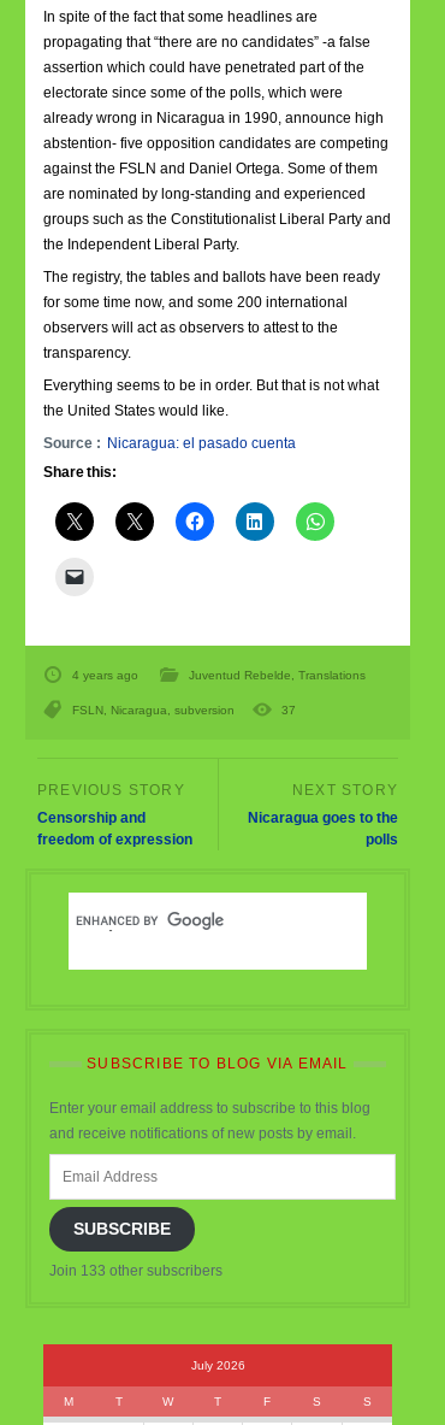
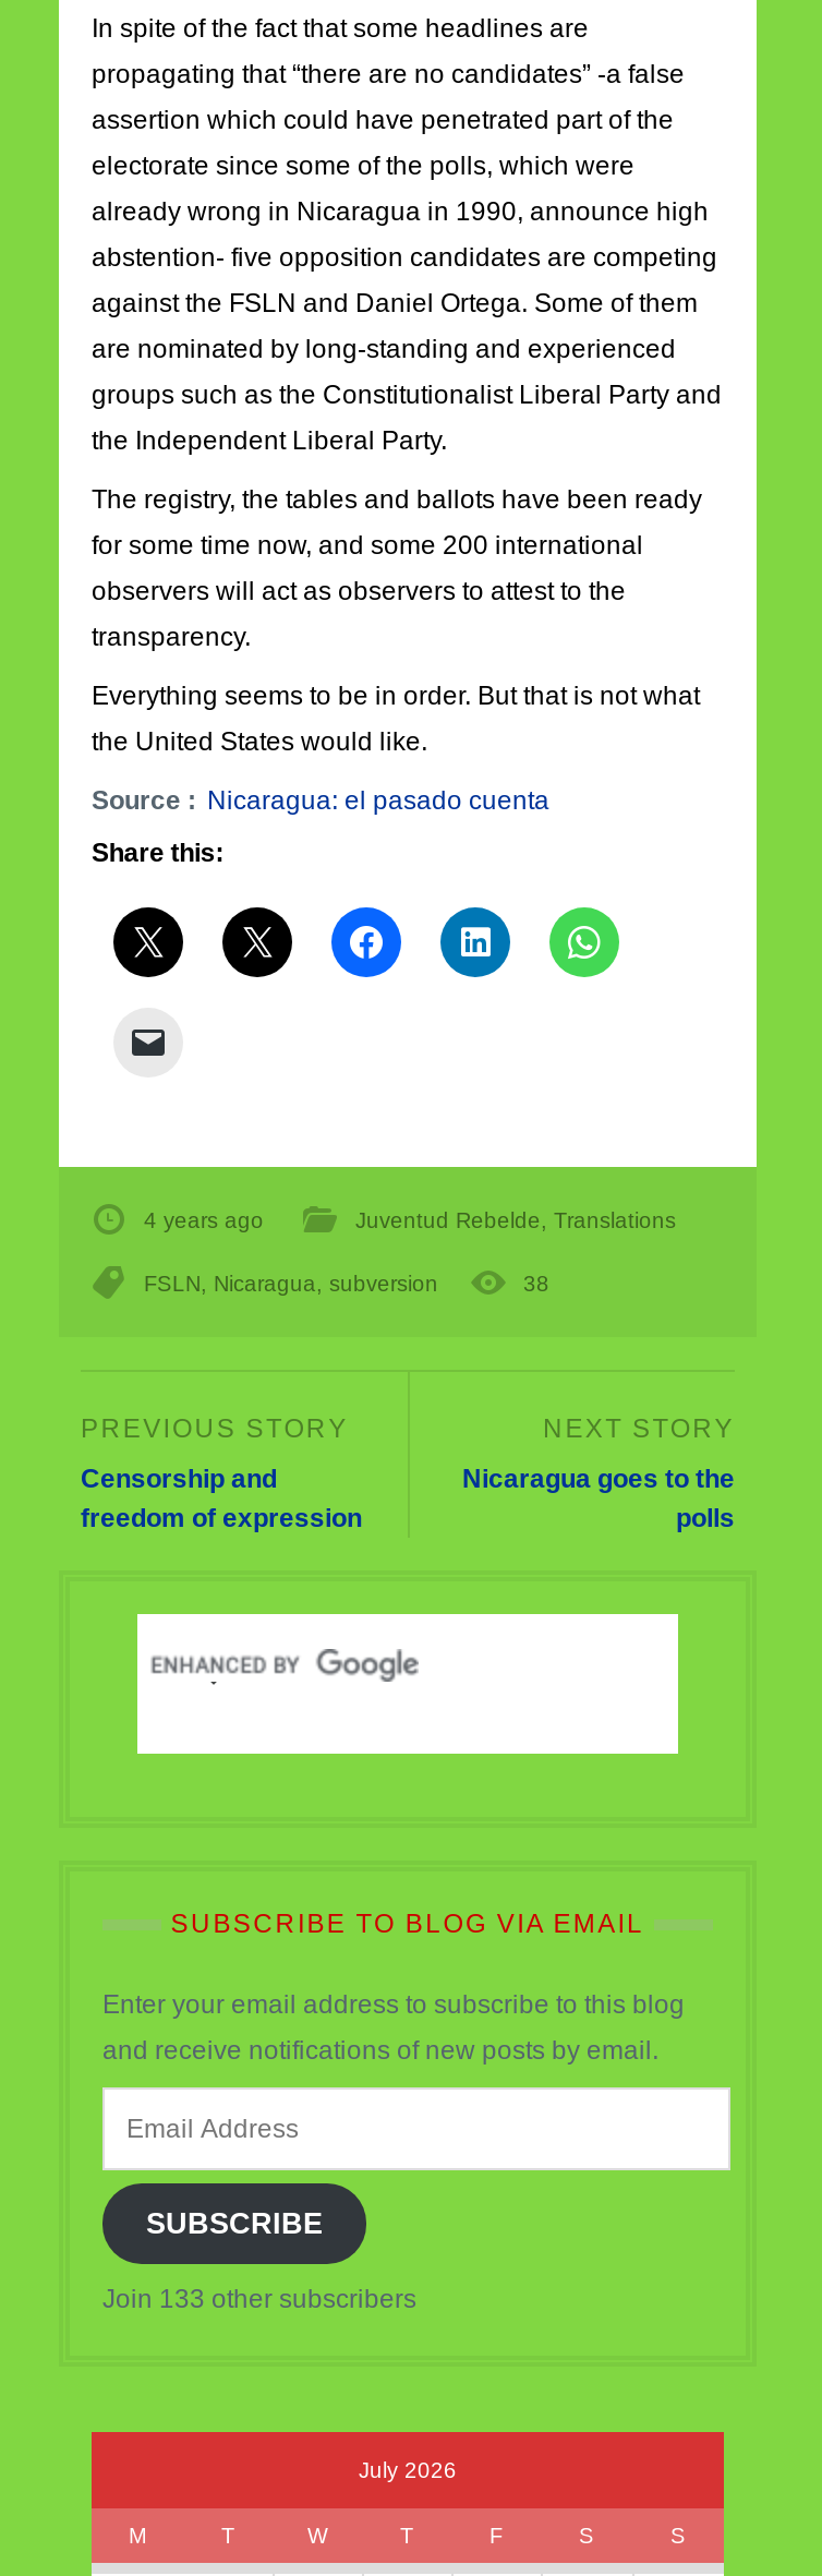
- 37
+ 38
